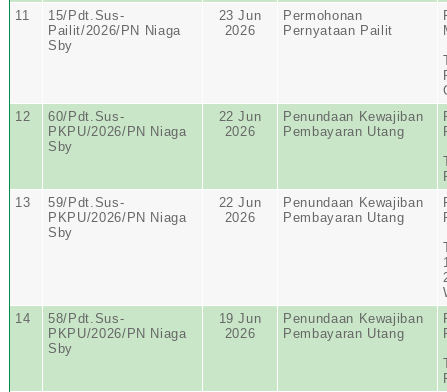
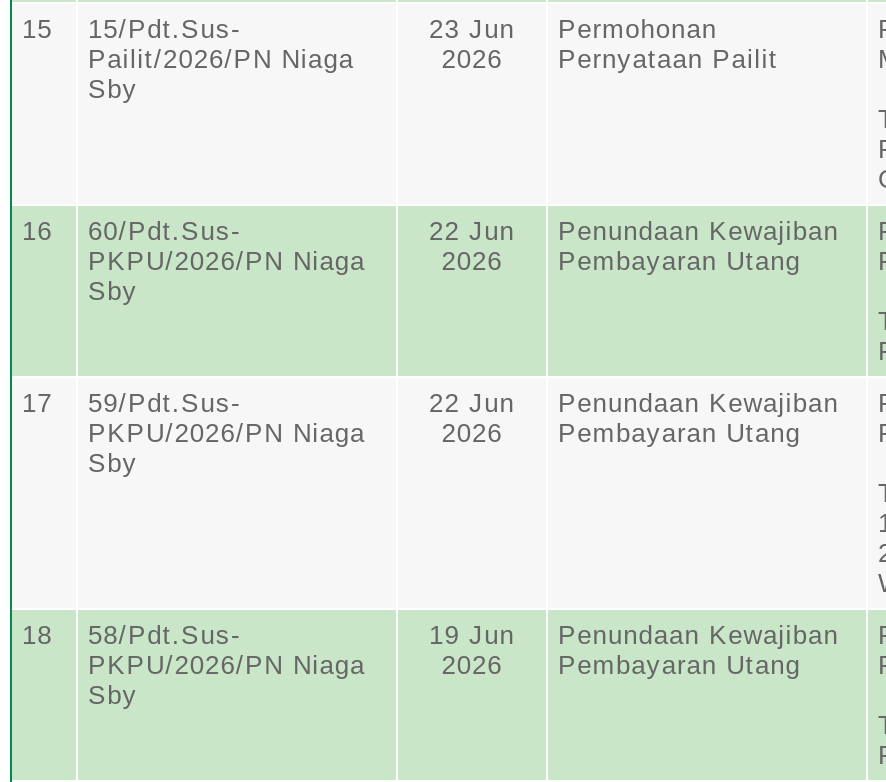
- 11 15/Pdt.Sus-
+ 15 15/Pdt.Sus-

- 12 60/Pdt.Sus-
+ 16 60/Pdt.Sus-

- 13 59/Pdt.Sus-
+ 17 59/Pdt.Sus-

- 14 58/Pdt.Sus-
+ 18 58/Pdt.Sus-
